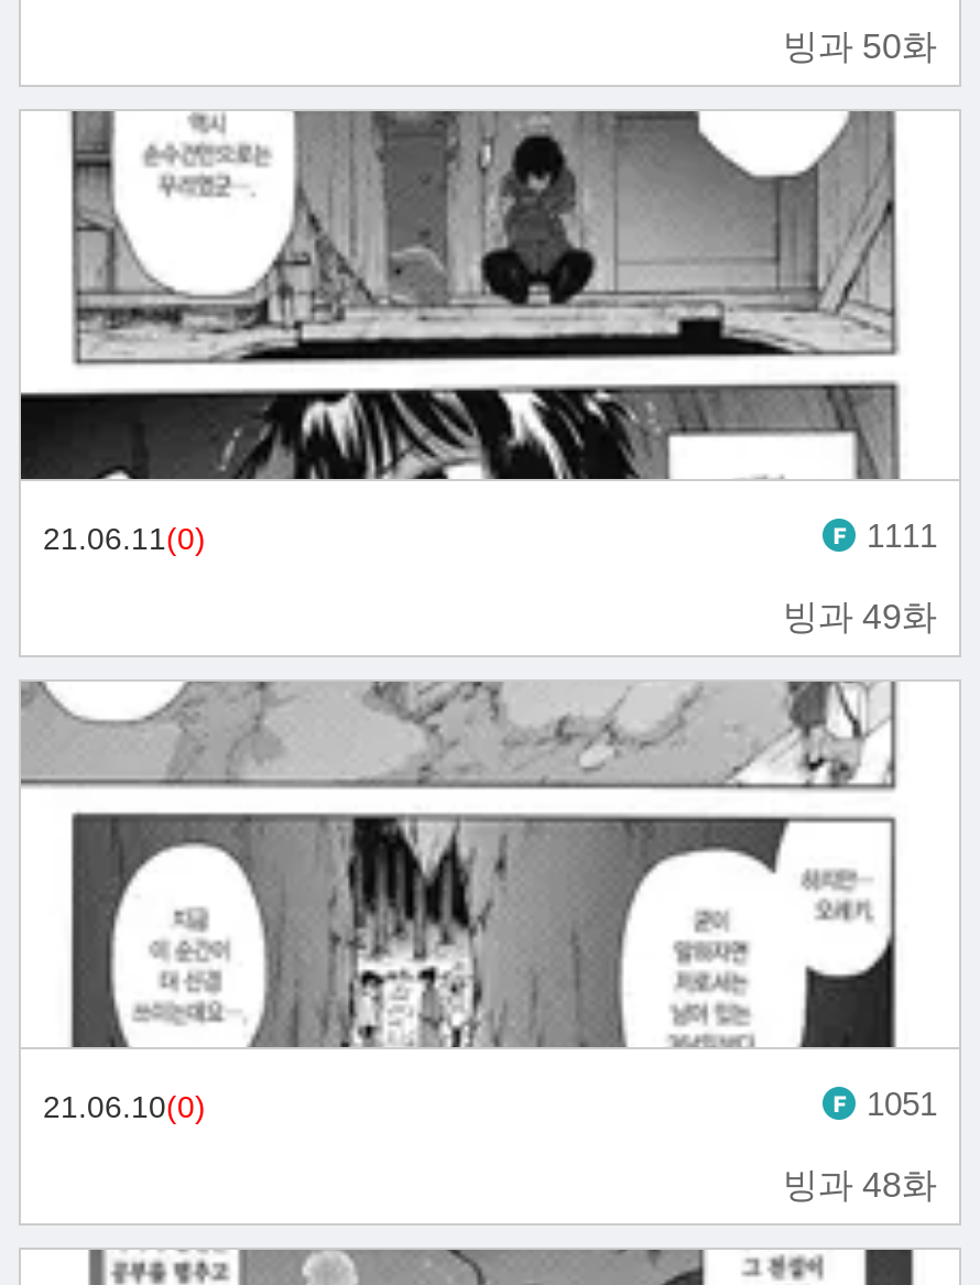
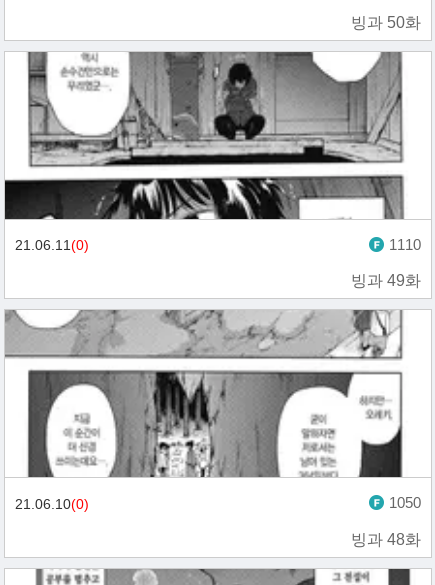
- 1111
+ 1110

- 1051
+ 1050
